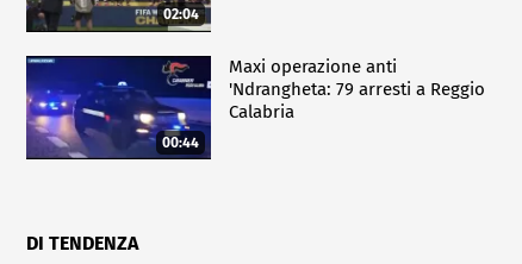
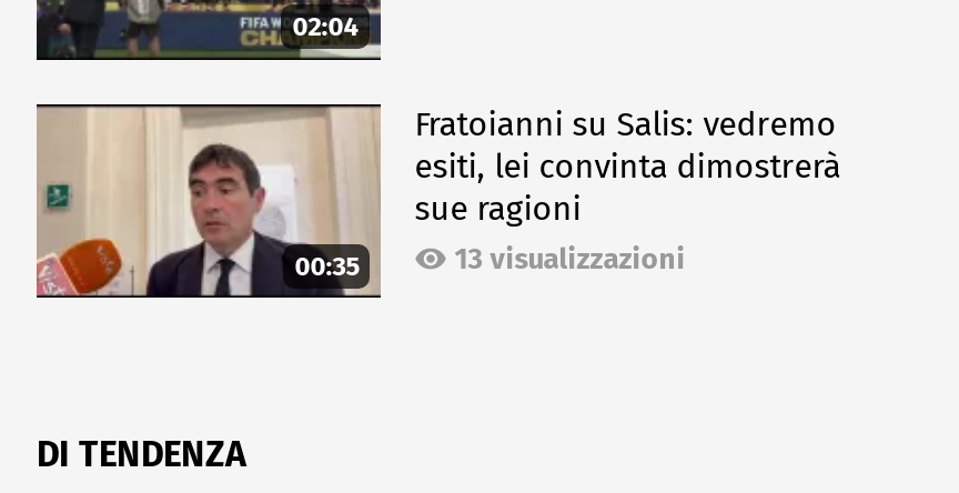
- [image]
- 00:44
+ [image]
+ 00:35

- Maxi operazione anti
- 'Ndrangheta: 79 arresti a Reggio
- Calabria
+ Fratoianni su Salis: vedremo
+ esiti, lei convinta dimostrerà
+ sue ragioni
+ 13 visualizzazioni
